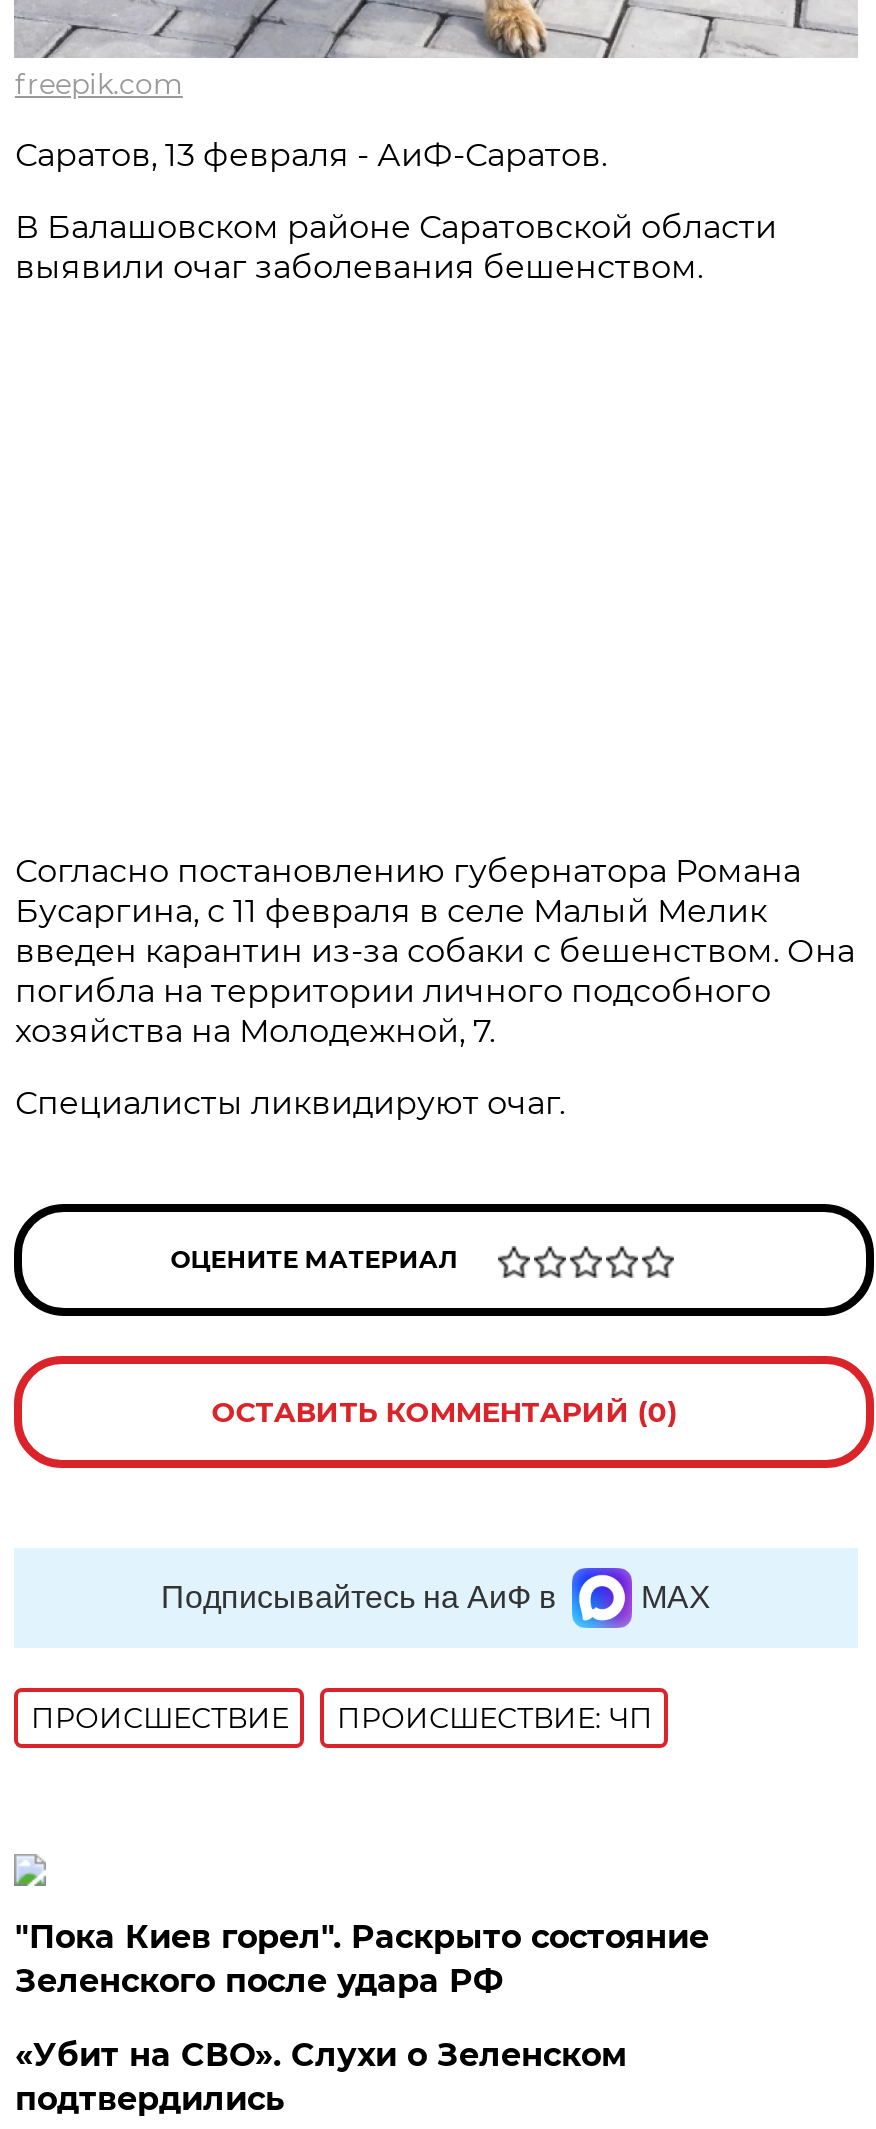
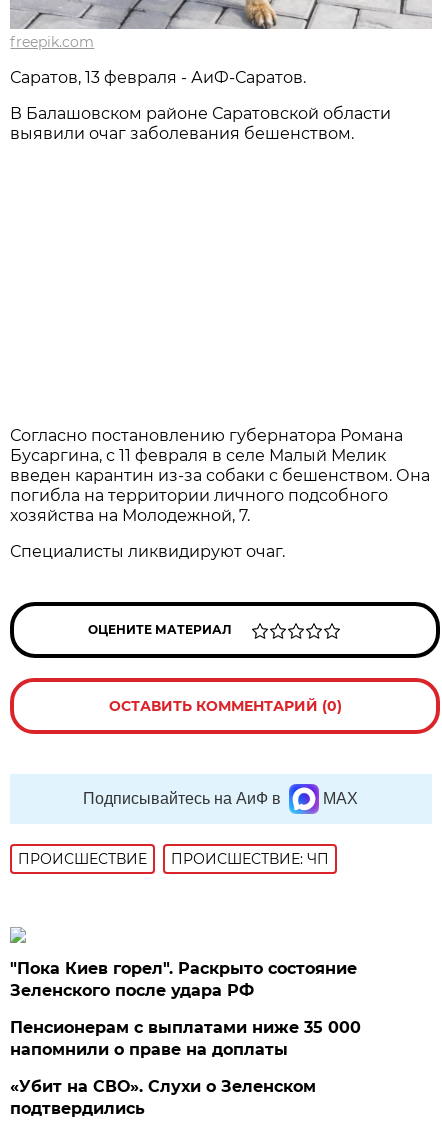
+ Пенсионерам с выплатами ниже 35 000
+ напомнили о праве на доплаты
